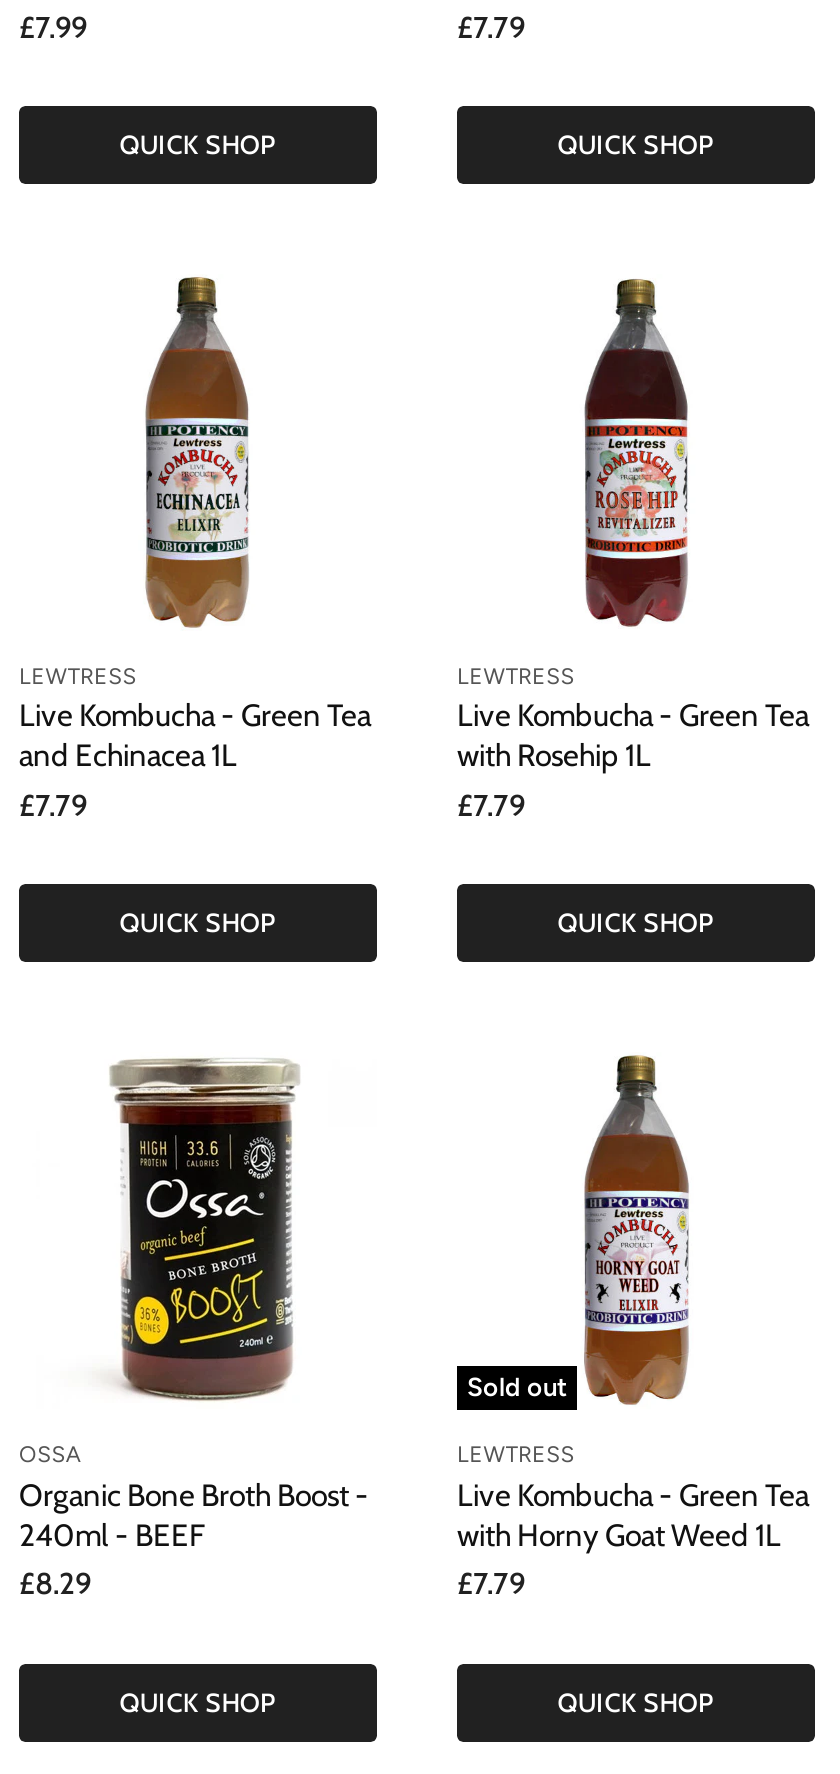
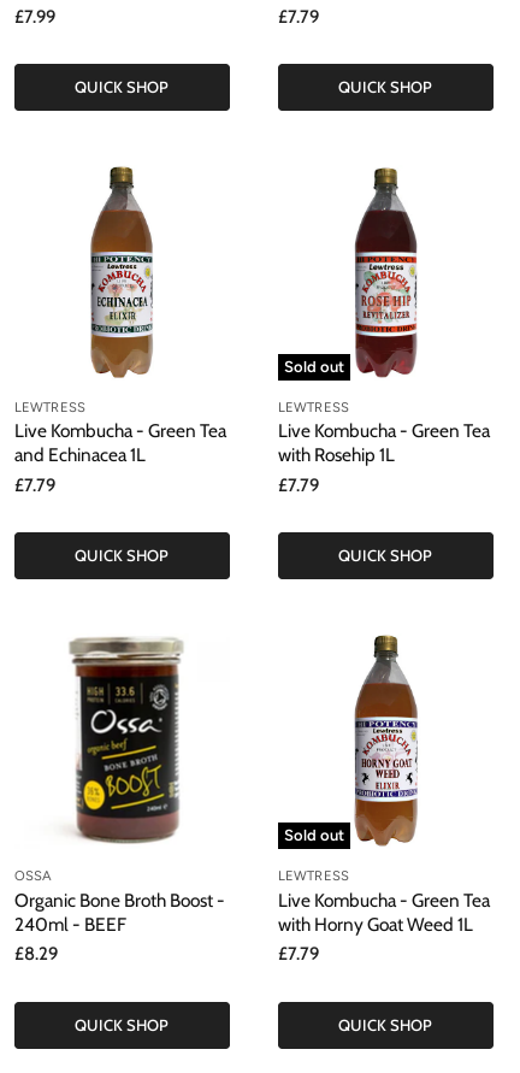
+ Sold out
